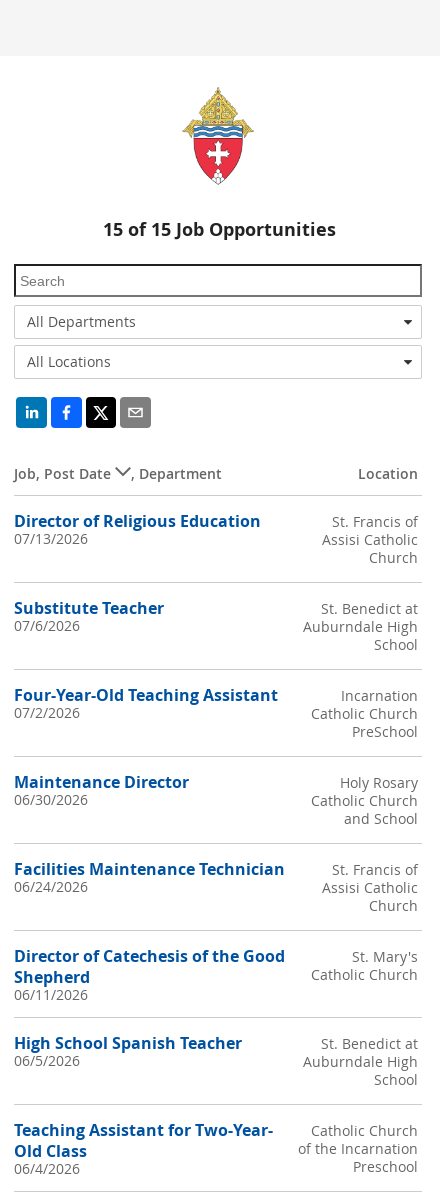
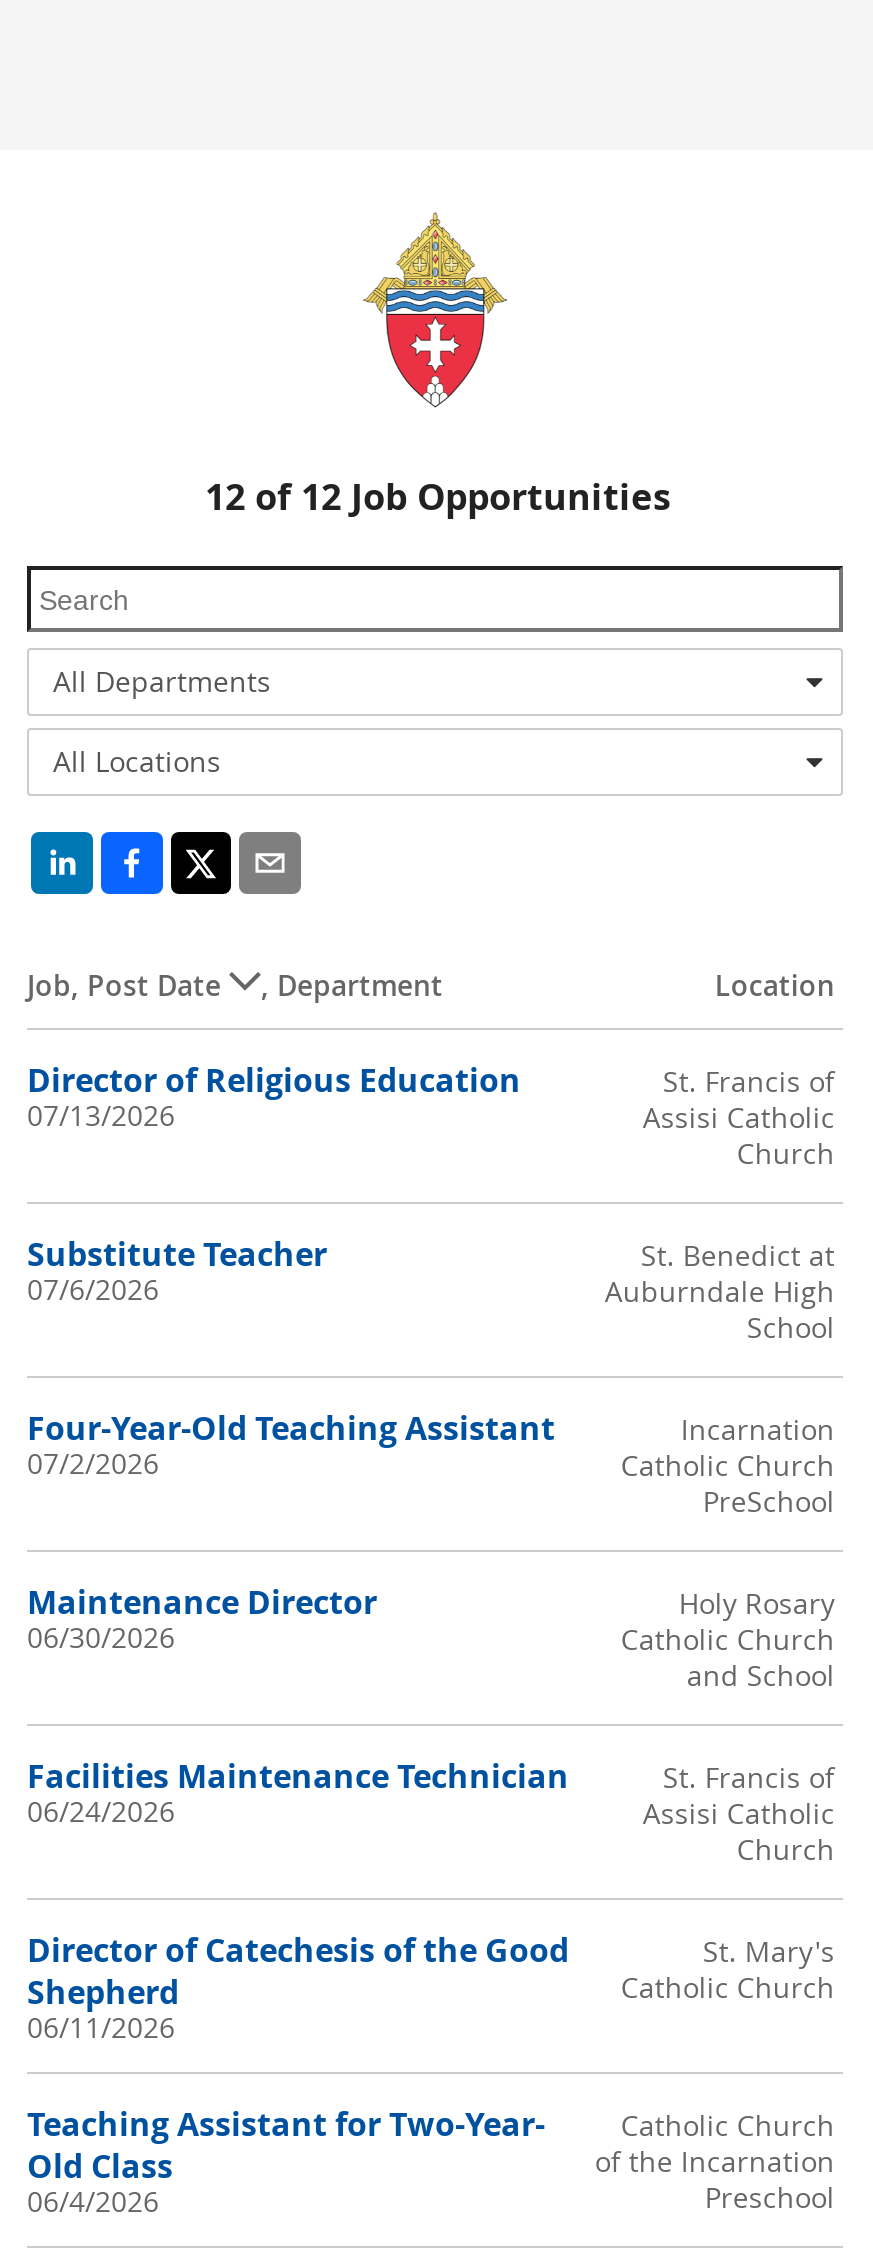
- 15 of 15 Job Opportunities
+ 12 of 12 Job Opportunities

- High School Spanish Teacher
- 06/5/2026

- St. Benedict at
- Auburndale High
- School
